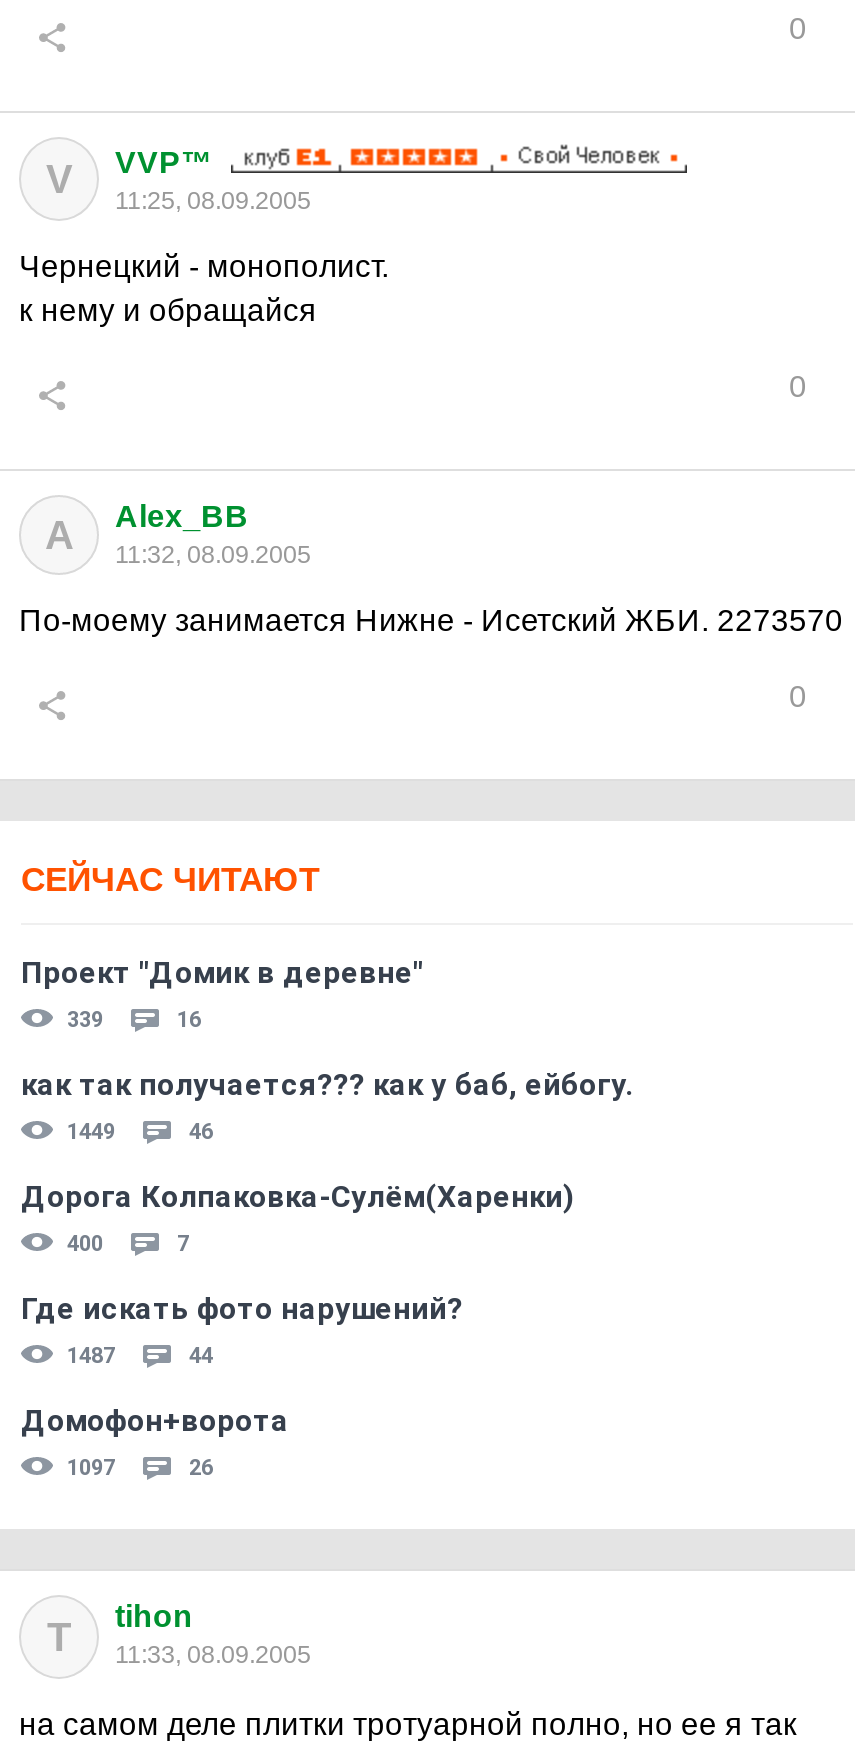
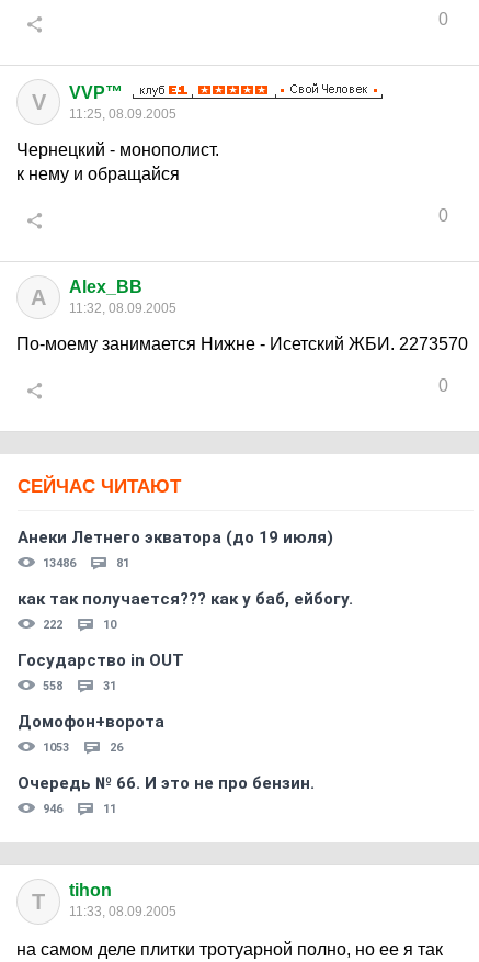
- Проект "Домик в деревне"
- 339
- 16
+ Анеки Летнего экватора (до 19 июля)
+ 13486
+ 81

- 1449
- 46
- Дорога Колпаковка-Сулём(Харенки)
- 400
- 7
- Где искать фото нарушений?
- 1487
- 44
+ 222
+ 10
+ Государство in OUT
+ 558
+ 31

moved up: Домофон+ворота | 26

- 1097
+ 1053

+ Очередь № 66. И это не про бензин.
+ 946
+ 11
